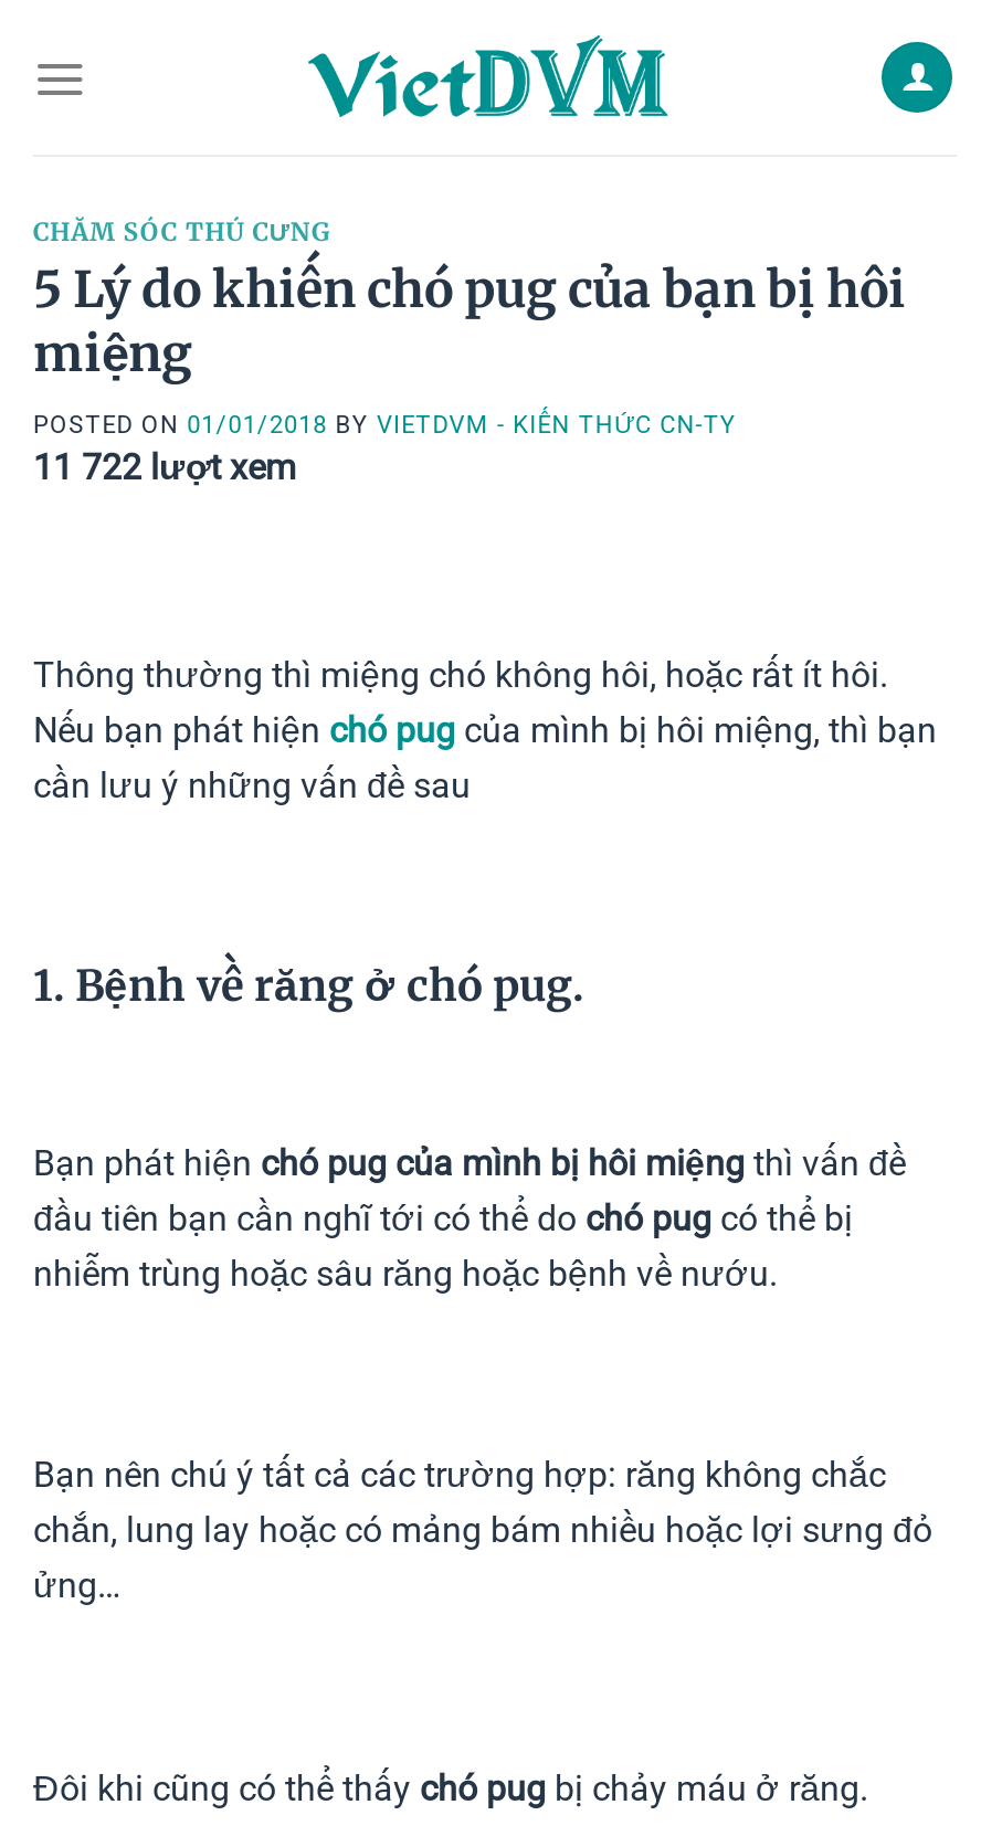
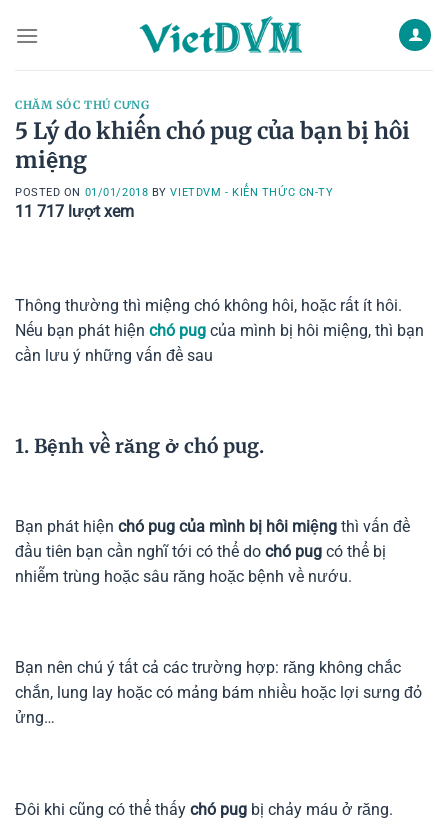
- 11 722 lượt xem
+ 11 717 lượt xem
